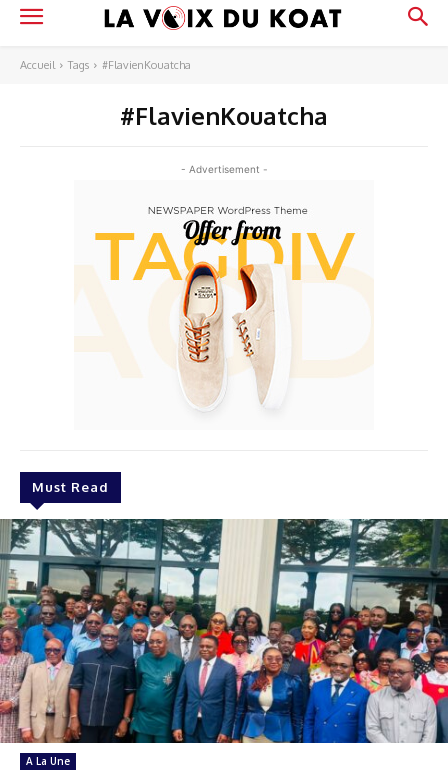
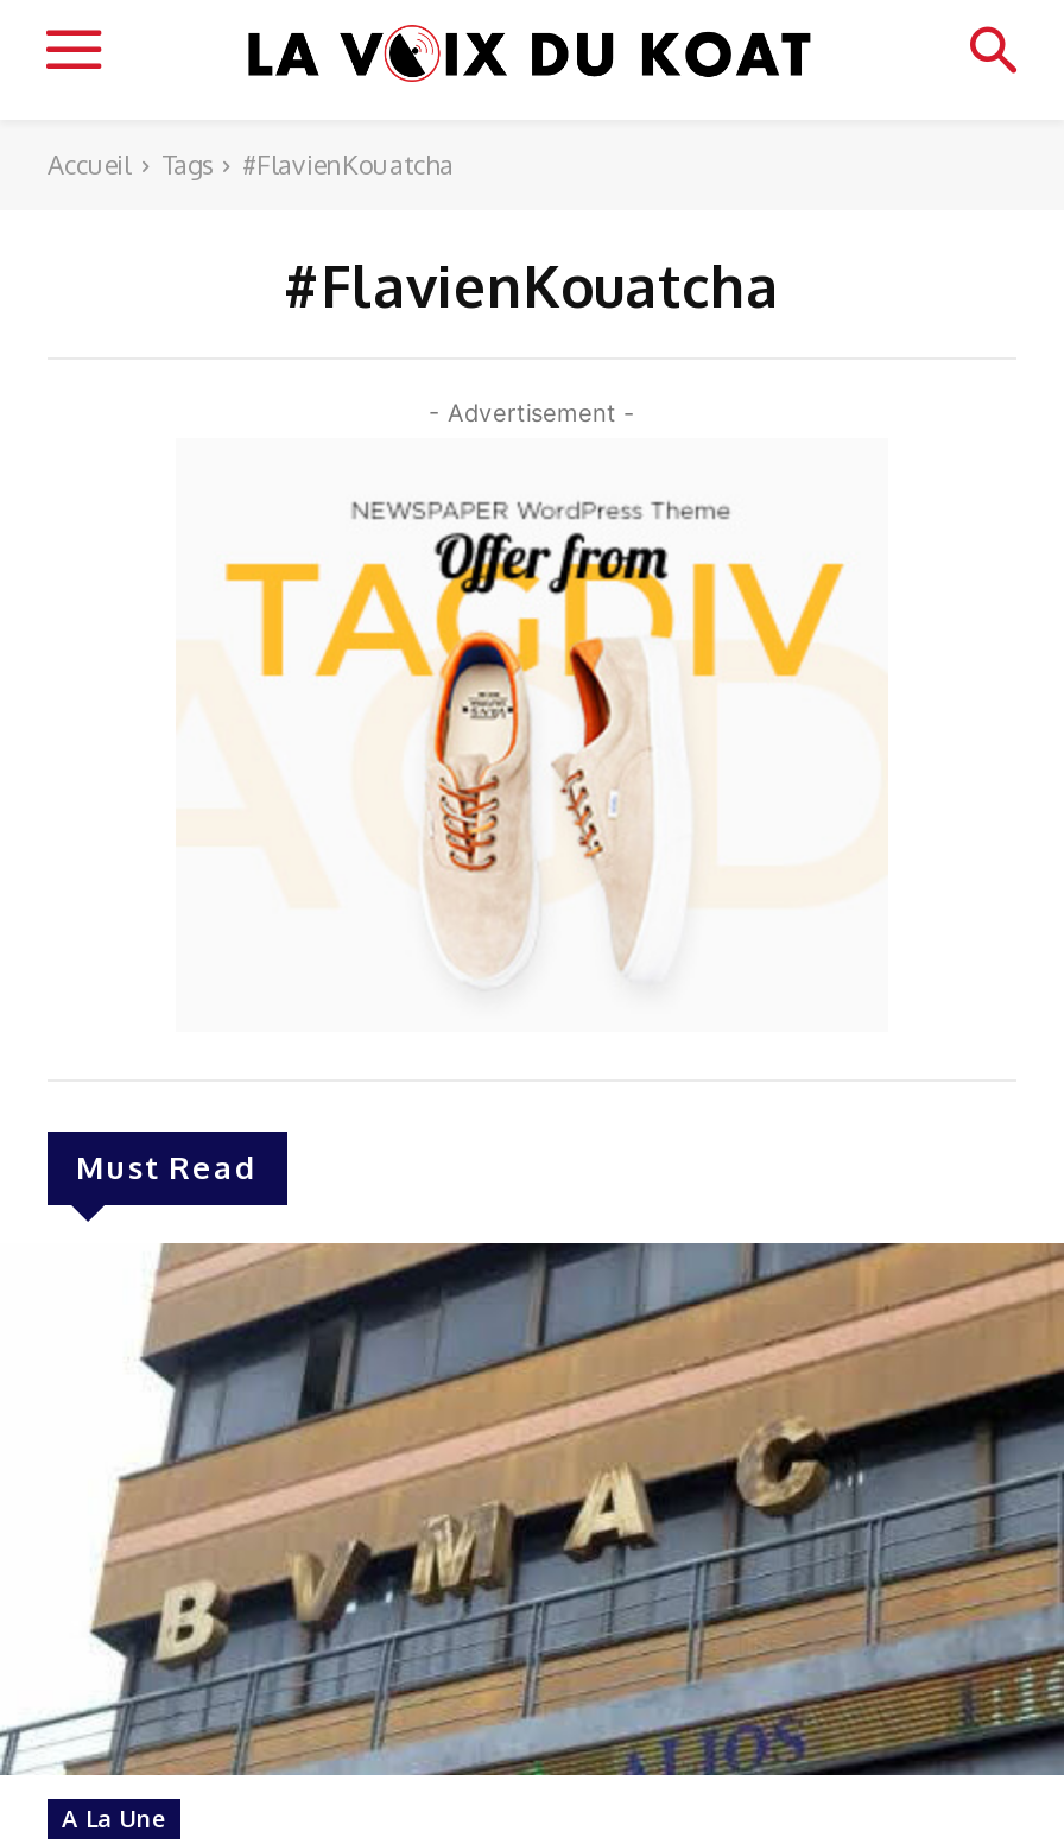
- [image]
+ [image]
